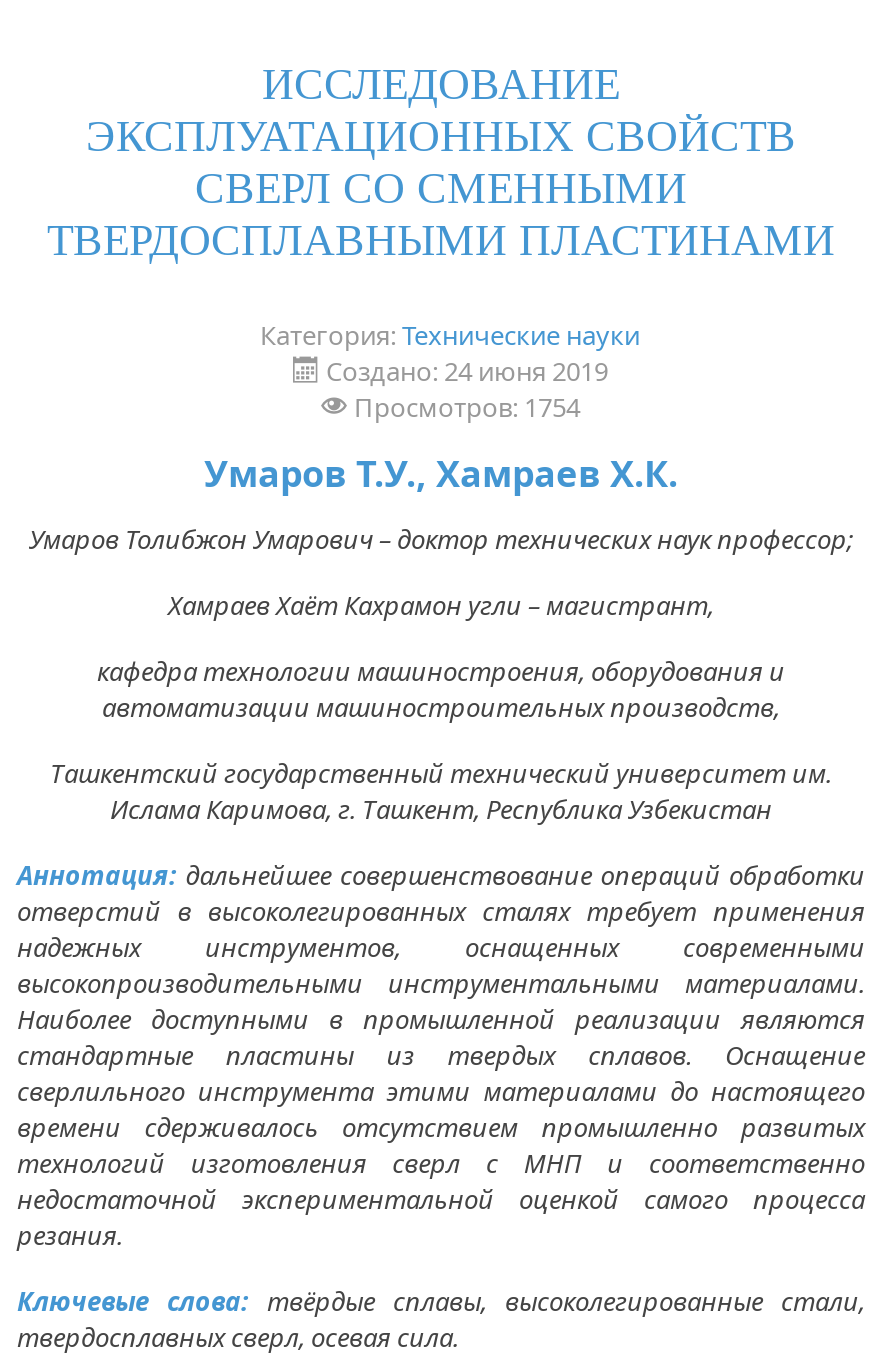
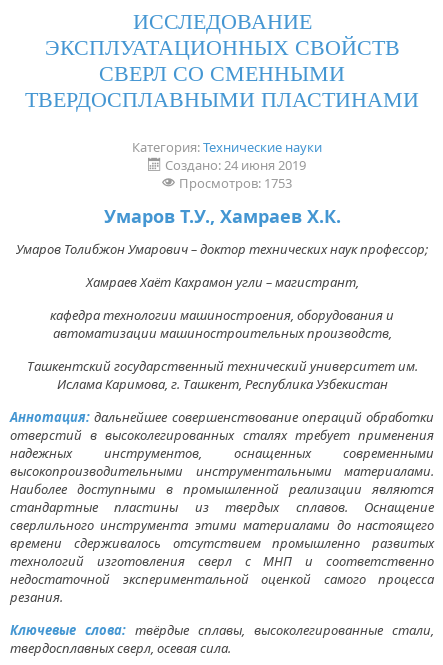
- Просмотров: 1754
+ Просмотров: 1753
